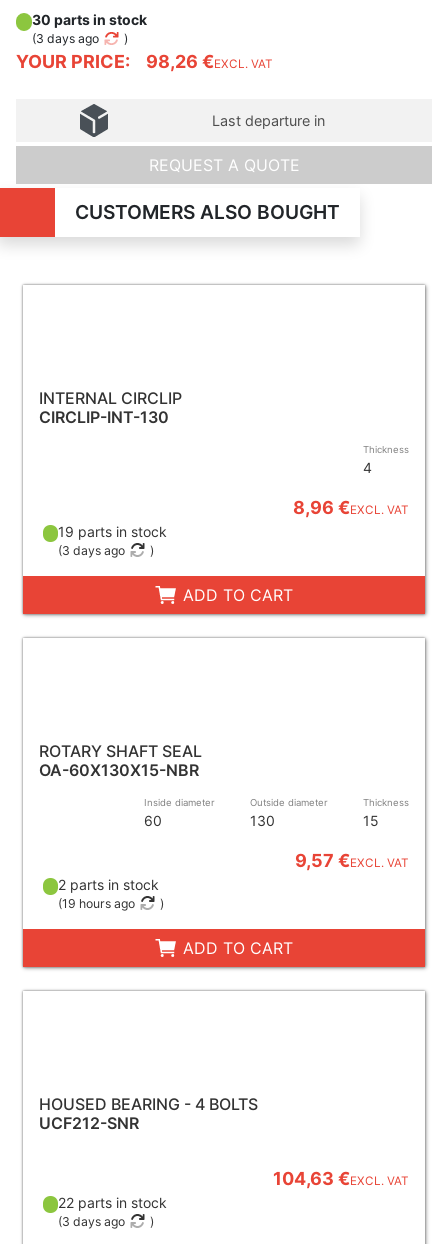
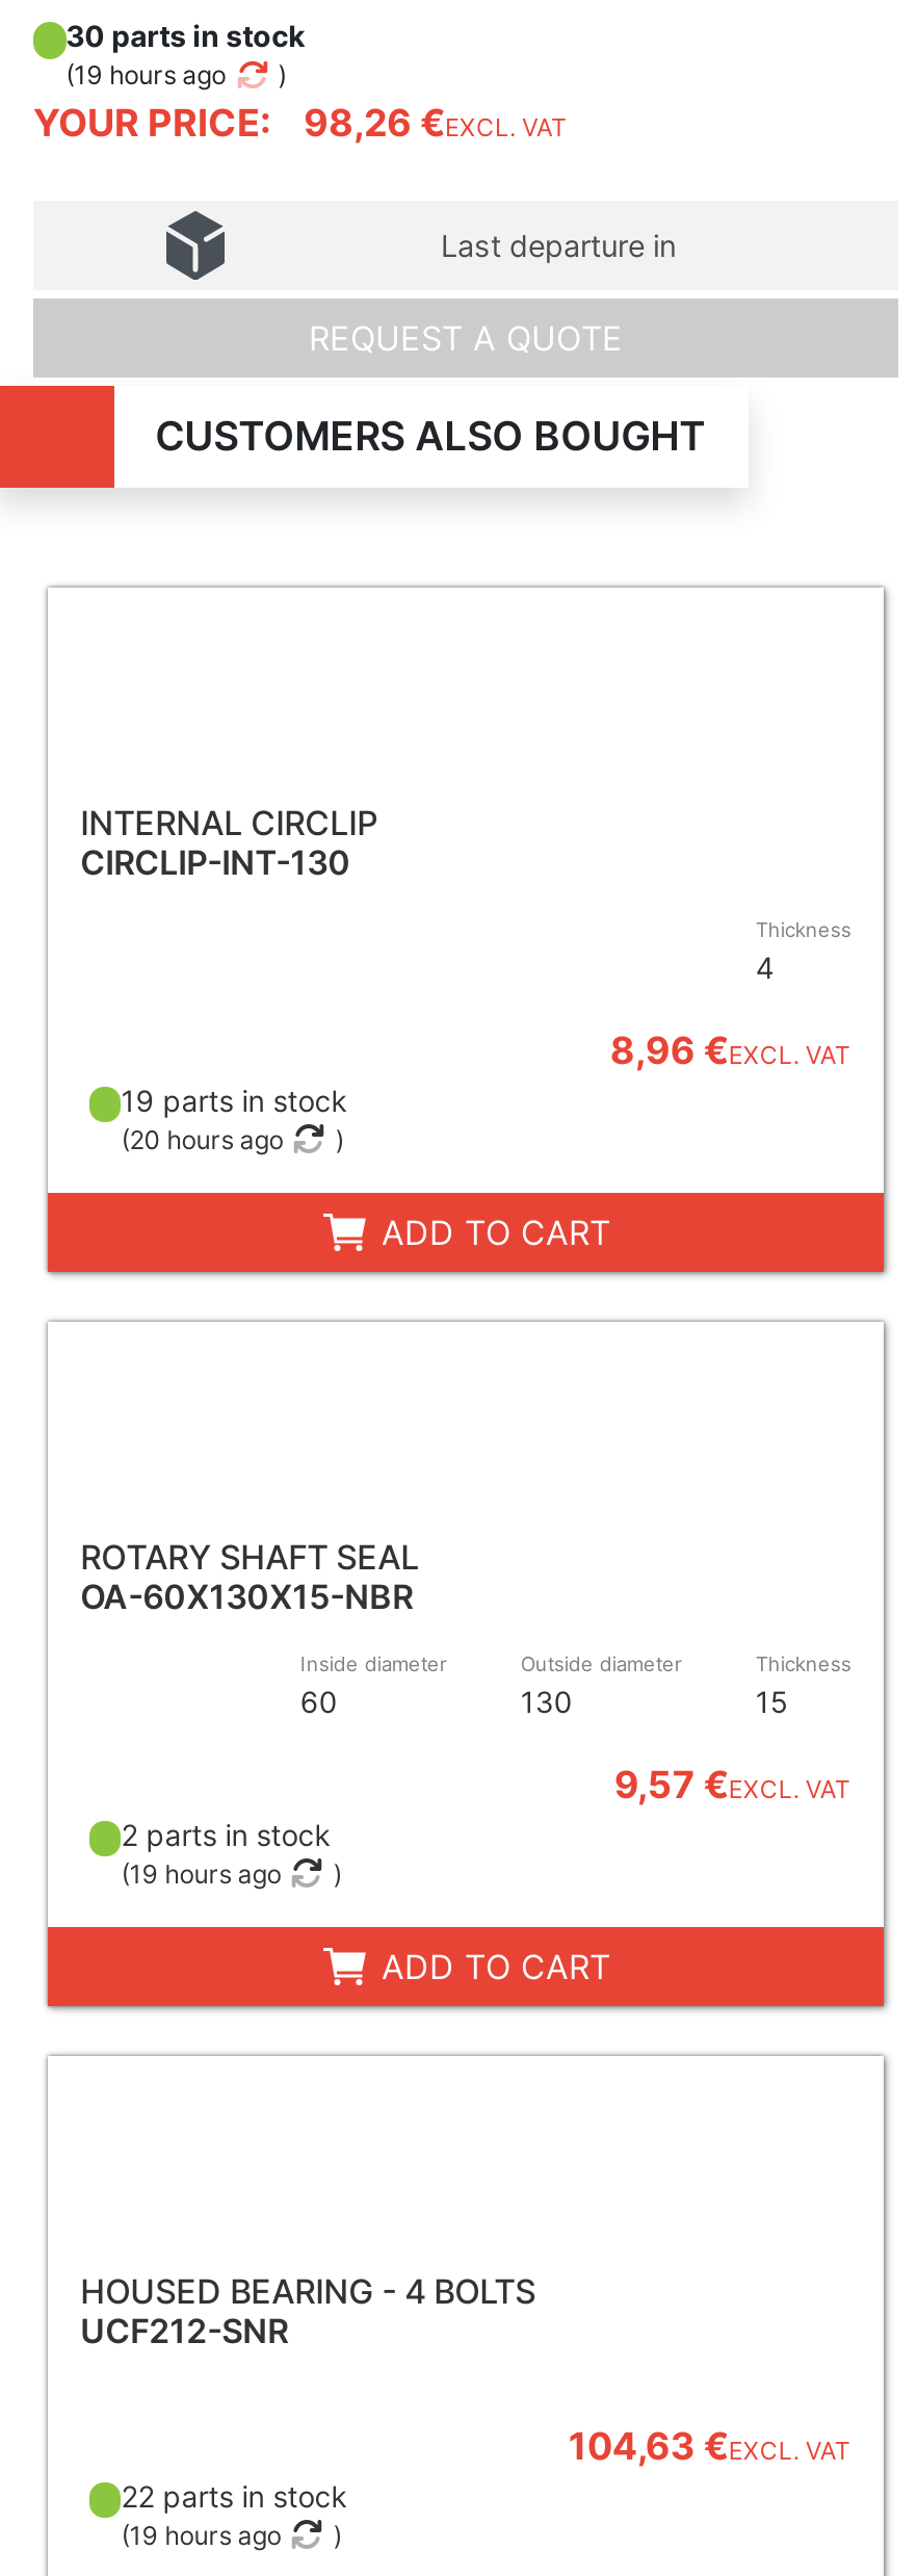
- (3 days ago
+ (19 hours ago

- (3 days ago
+ (20 hours ago

- (3 days ago
+ (19 hours ago
